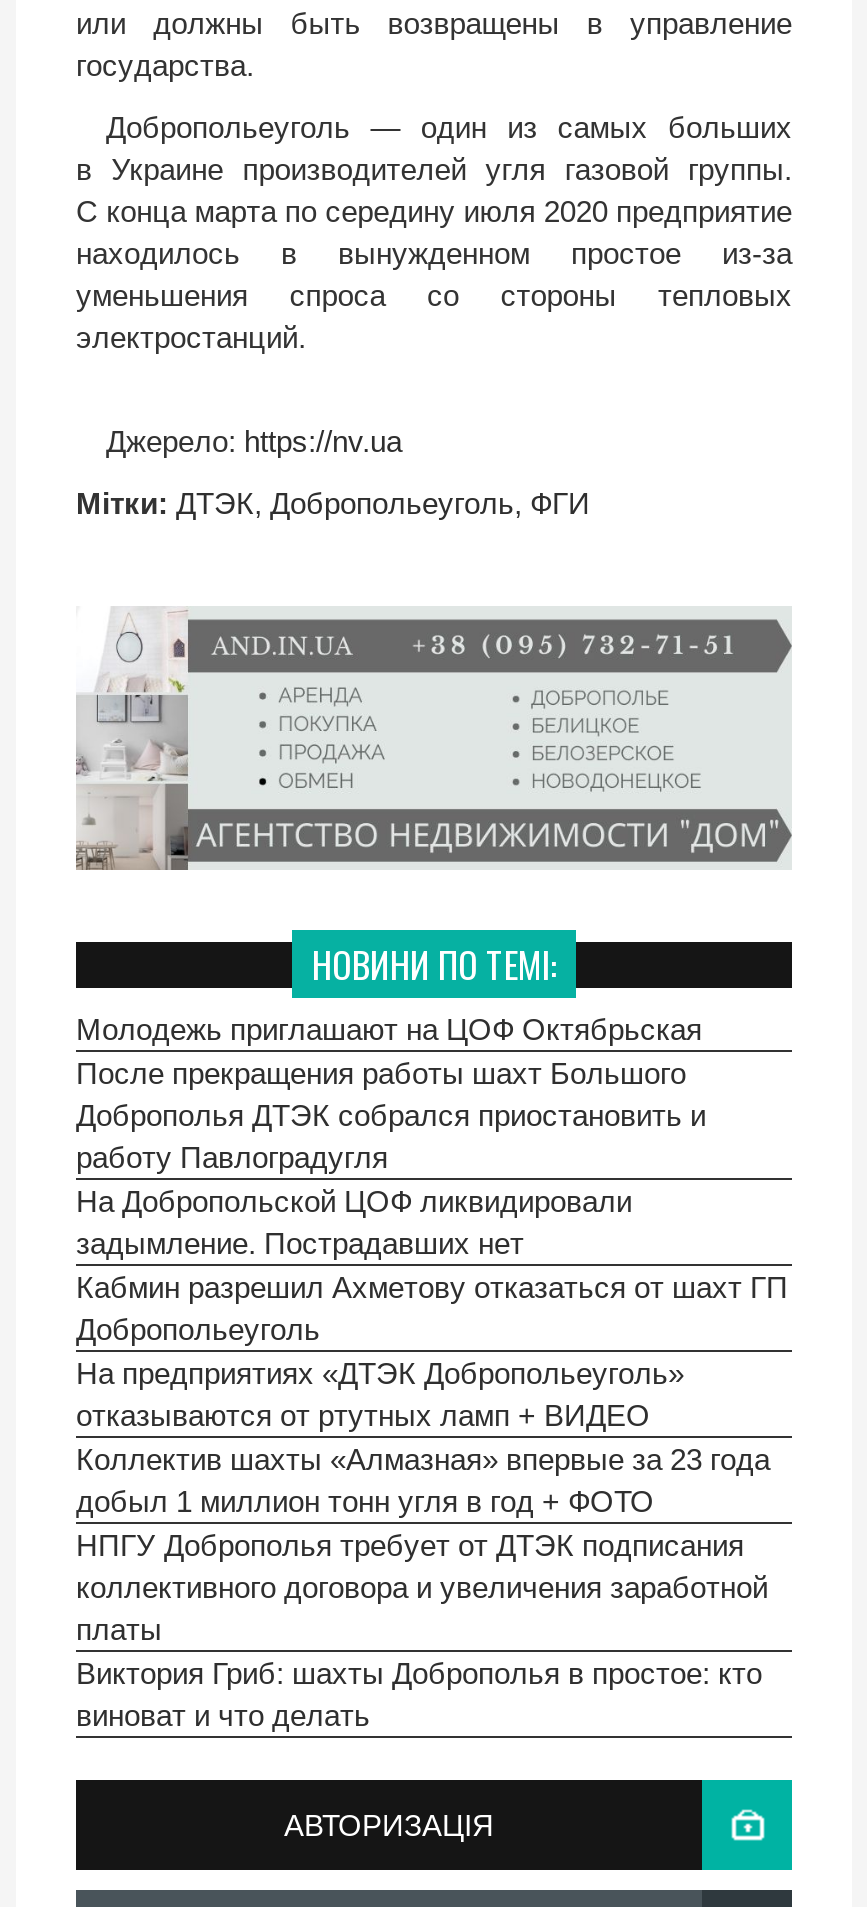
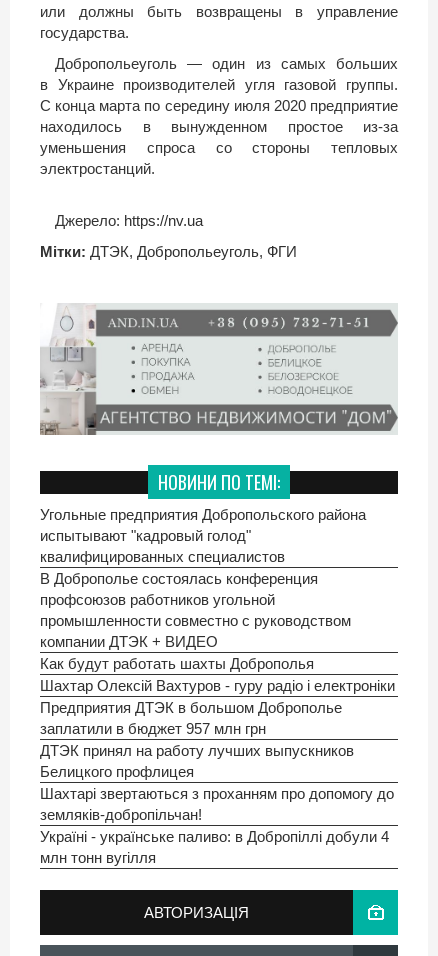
- Молодежь приглашают на ЦОФ Октябрьская
- После прекращения работы шахт Большого
- Доброполья ДТЭК собрался приостановить и
- работу Павлоградугля
- На Добропольской ЦОФ ликвидировали
- задымление. Пострадавших нет
- Кабмин разрешил Ахметову отказаться от шахт ГП
- Добропольеуголь
- На предприятиях «ДТЭК Добропольеуголь»
- отказываются от ртутных ламп + ВИДЕО
- Коллектив шахты «Алмазная» впервые за 23 года
- добыл 1 миллион тонн угля в год + ФОТО
- НПГУ Доброполья требует от ДТЭК подписания
- коллективного договора и увеличения заработной
- платы
- Виктория Гриб: шахты Доброполья в простое: кто
- виноват и что делать
+ Угольные предприятия Добропольского района
+ испытывают "кадровый голод"
+ квалифицированных специалистов
+ В Доброполье состоялась конференция
+ профсоюзов работников угольной
+ промышленности совместно с руководством
+ компании ДТЭК + ВИДЕО
+ Как будут работать шахты Доброполья
+ Шахтар Олексій Вахтуров - гуру радіо і електроніки
+ Предприятия ДТЭК в большом Доброполье
+ заплатили в бюджет 957 млн грн
+ ДТЭК принял на работу лучших выпускников
+ Белицкого профлицея
+ Шахтарі звертаються з проханням про допомогу до
+ земляків-добропільчан!
+ Україні - українське паливо: в Добропіллі добули 4
+ млн тонн вугілля
